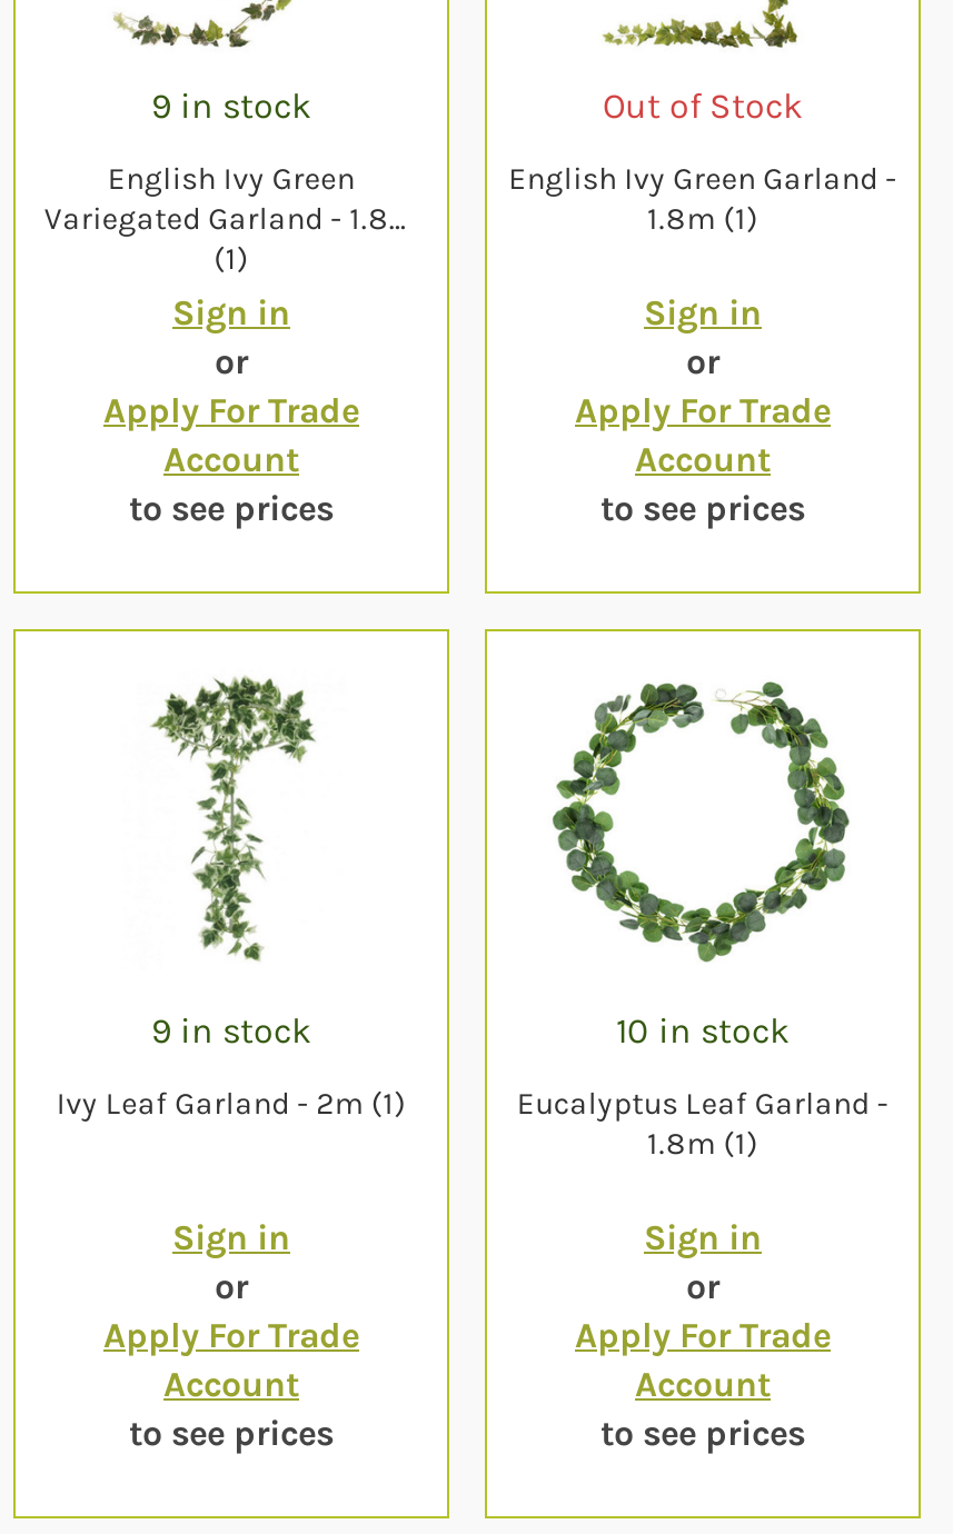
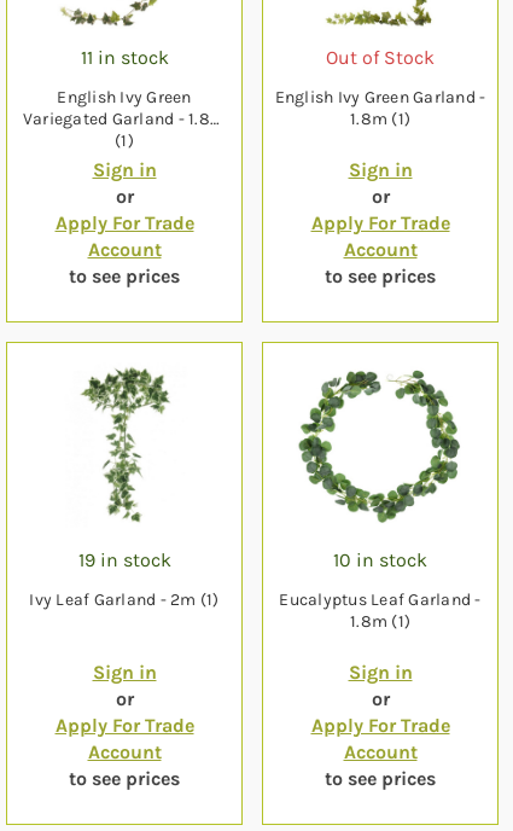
- 9 in stock
+ 11 in stock

- 9 in stock
+ 19 in stock
